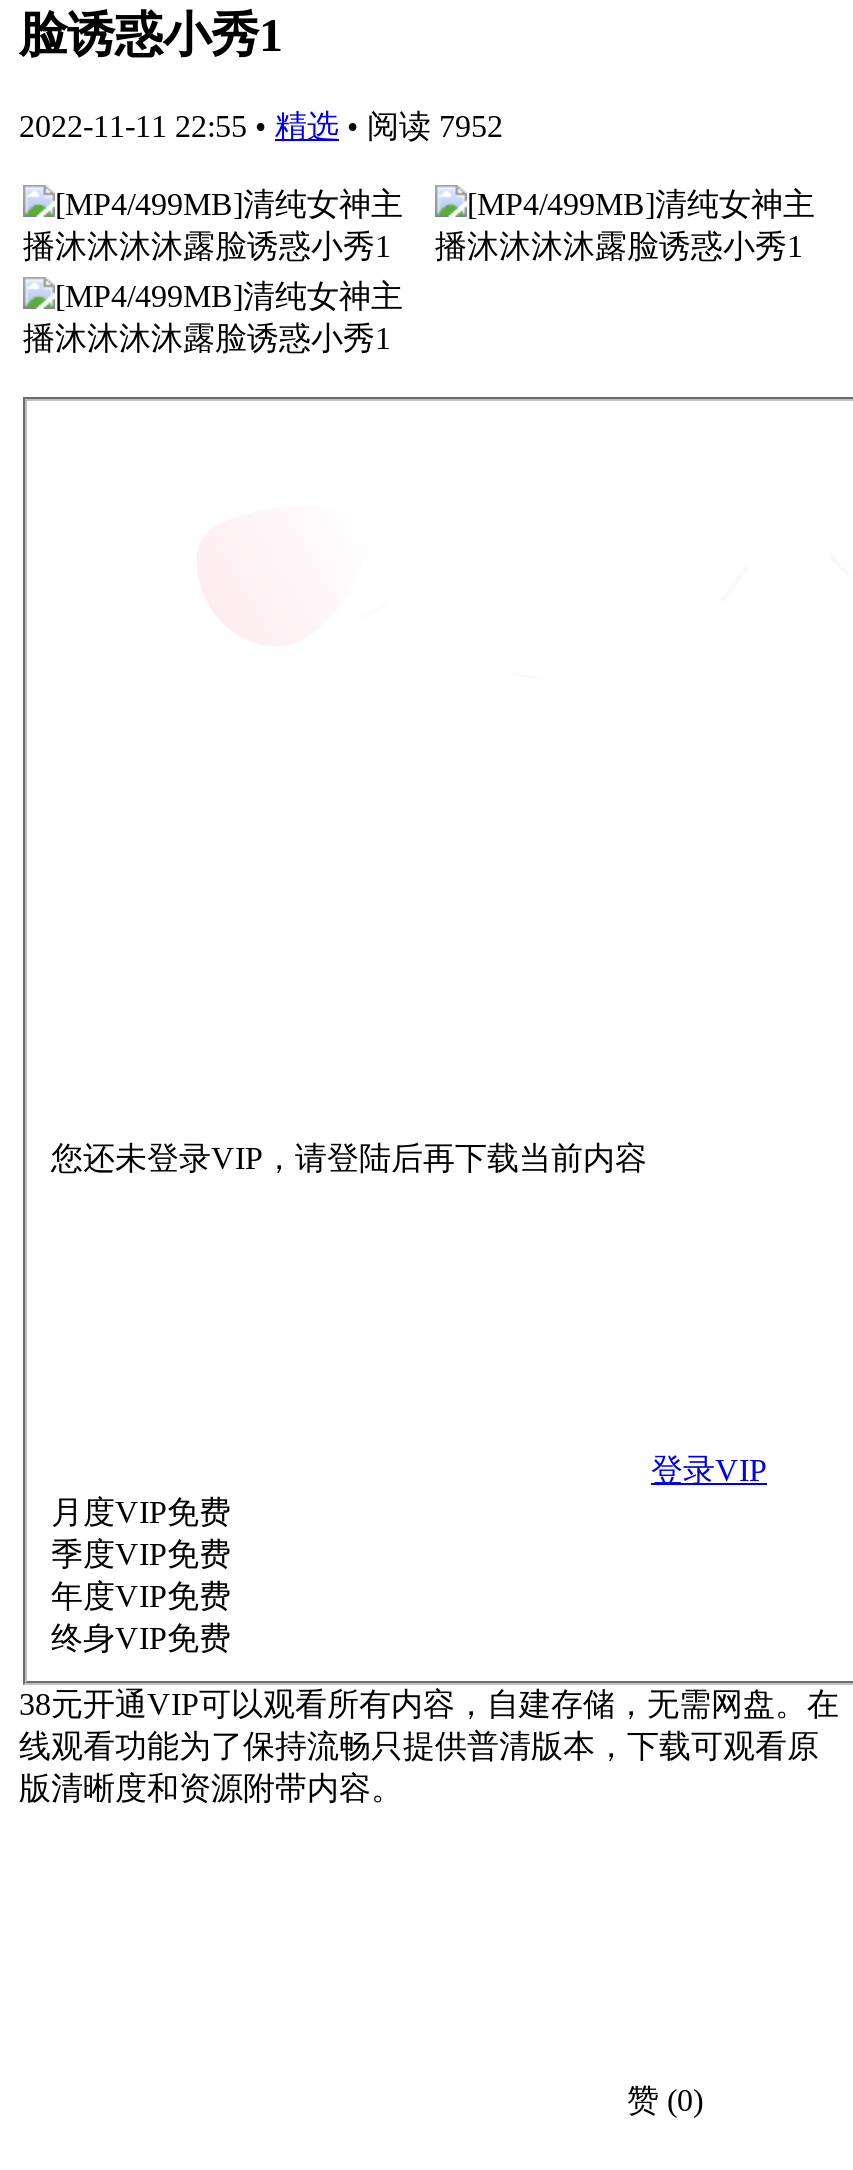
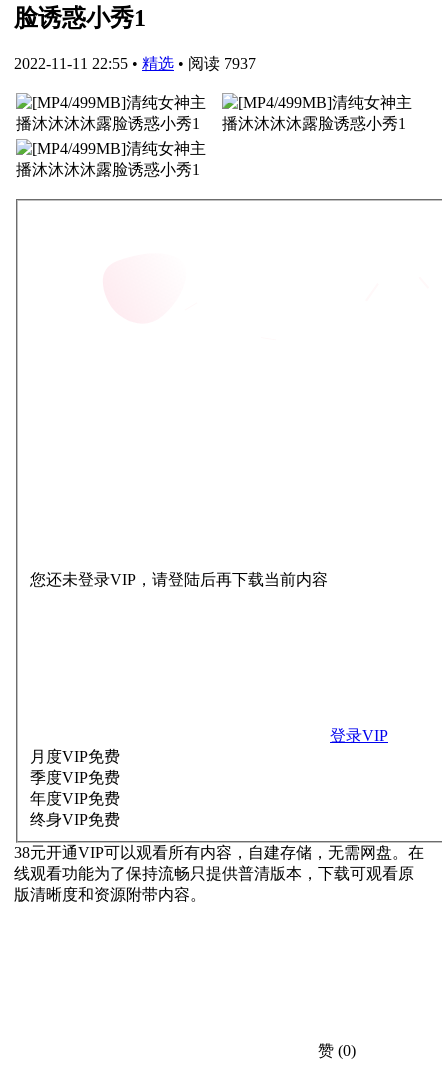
- 2022-11-11 22:55 • 精选 • 阅读 7952
+ 2022-11-11 22:55 • 精选 • 阅读 7937
